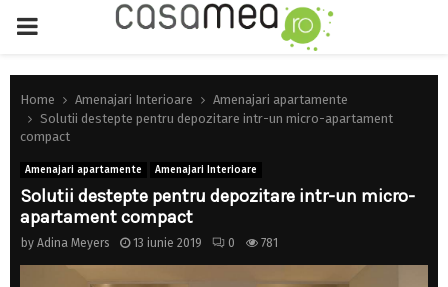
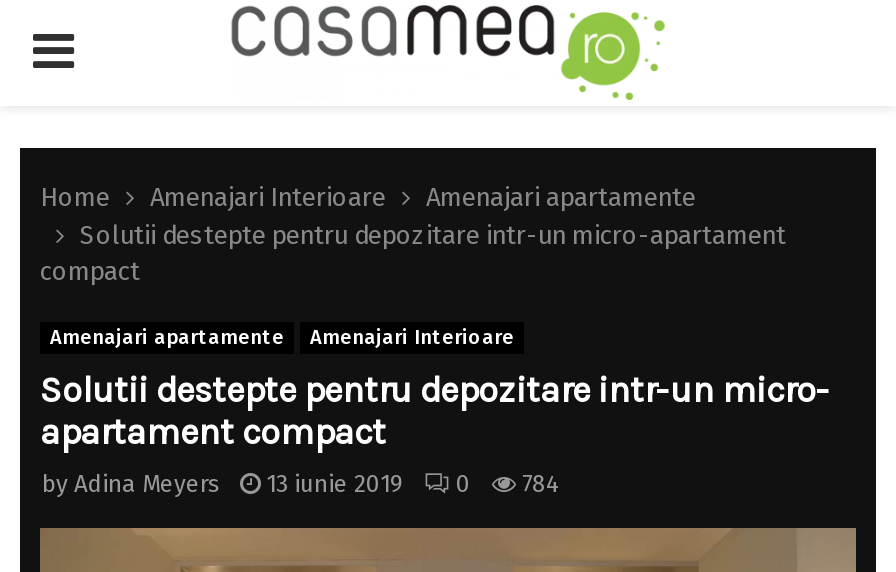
- by Adina Meyers 13 iunie 2019 0 781
+ by Adina Meyers 13 iunie 2019 0 784
